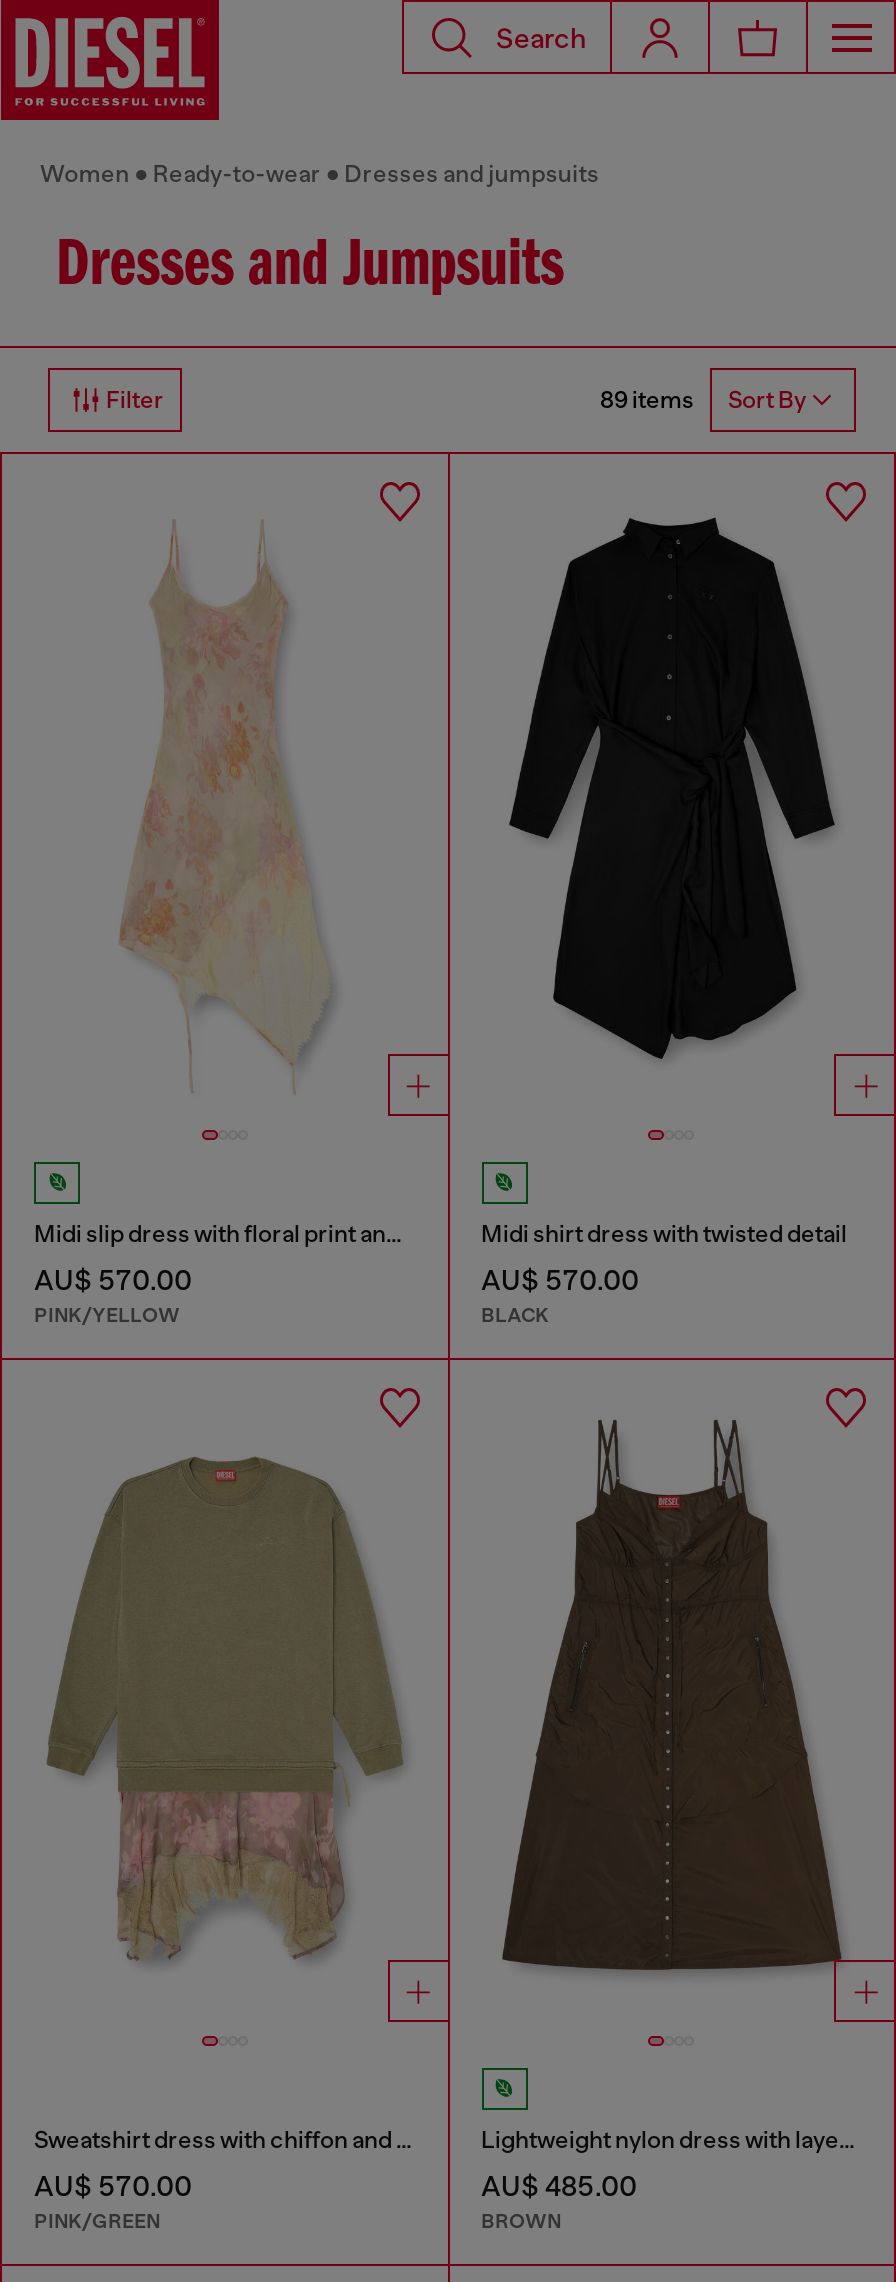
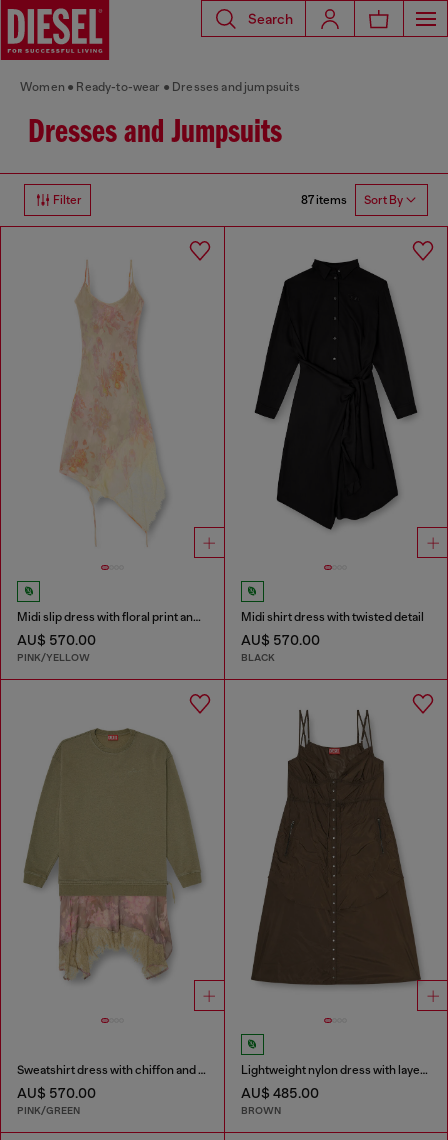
- 89 items Sort By
+ 87 items Sort By
